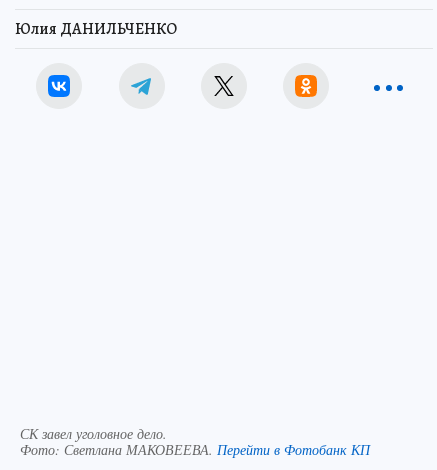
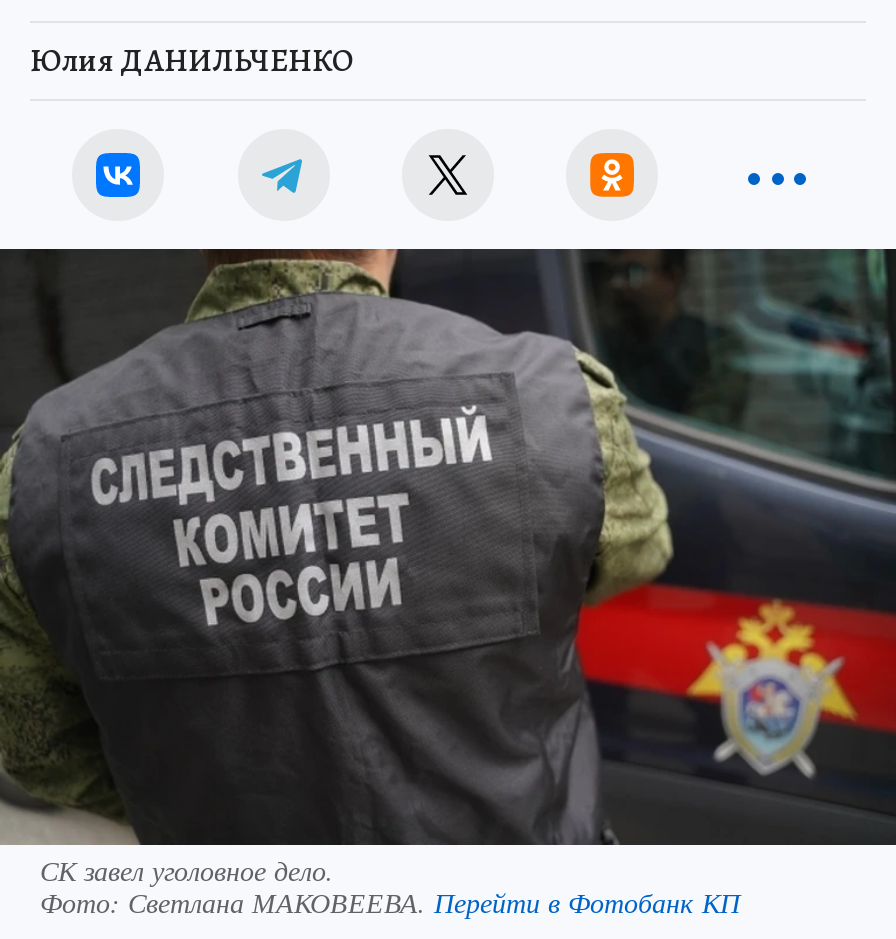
+ [image]
